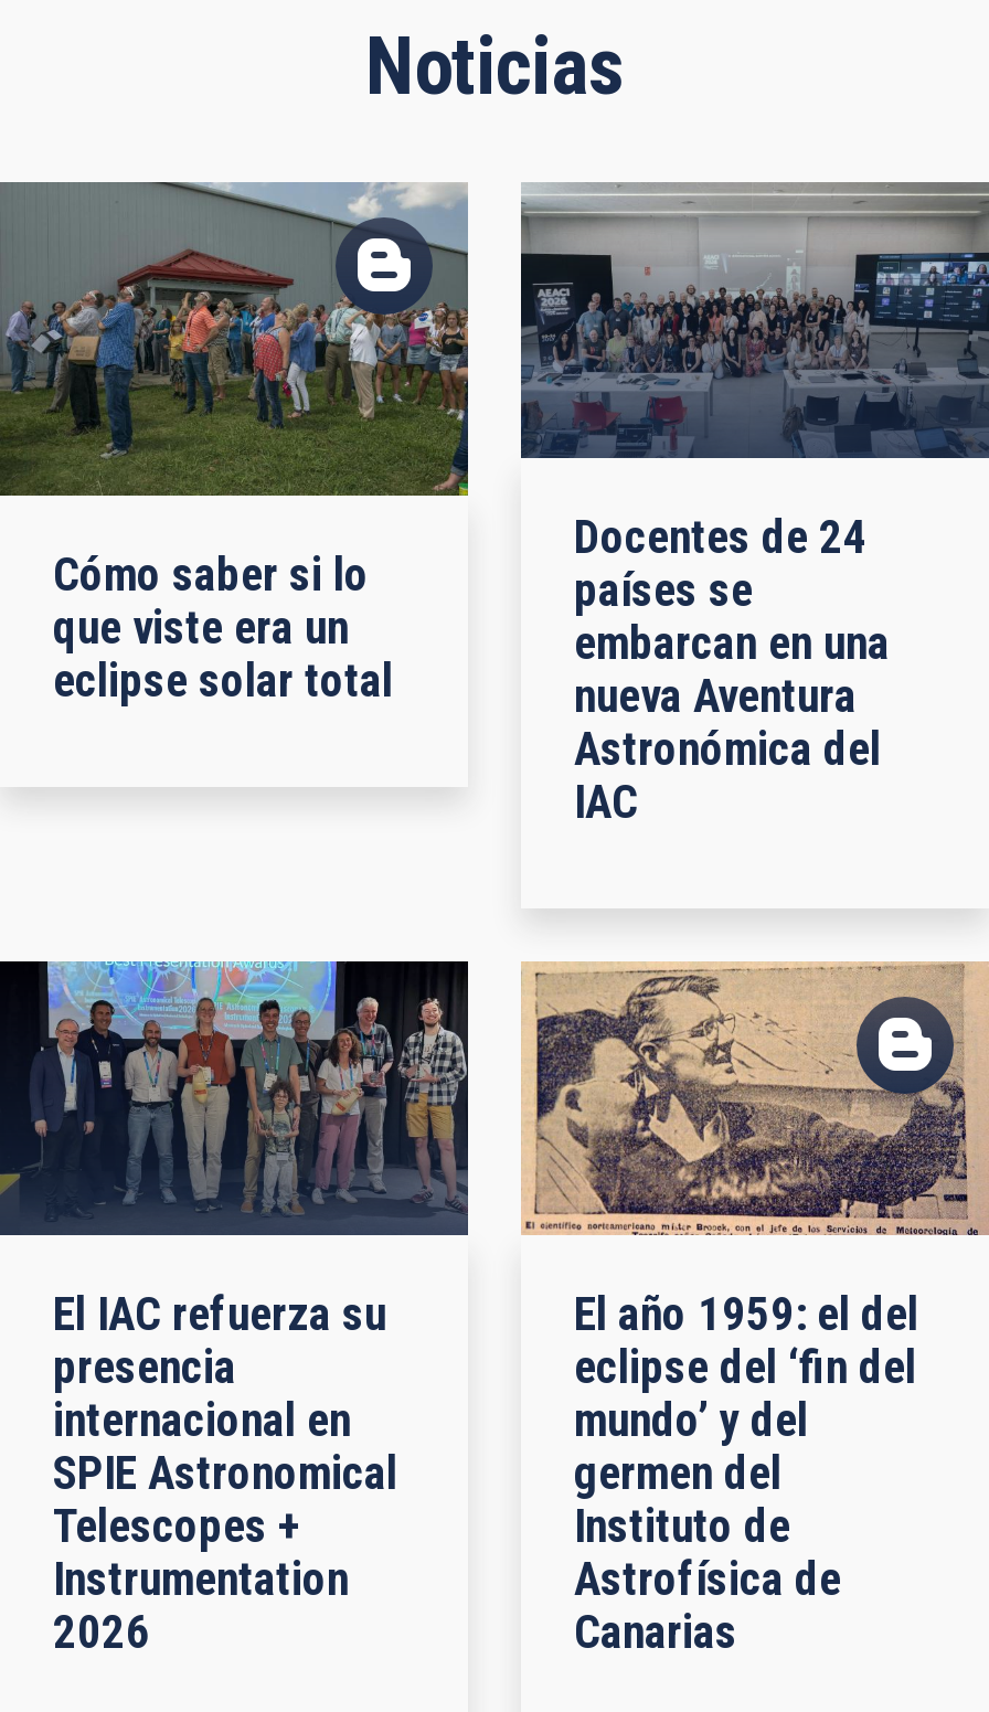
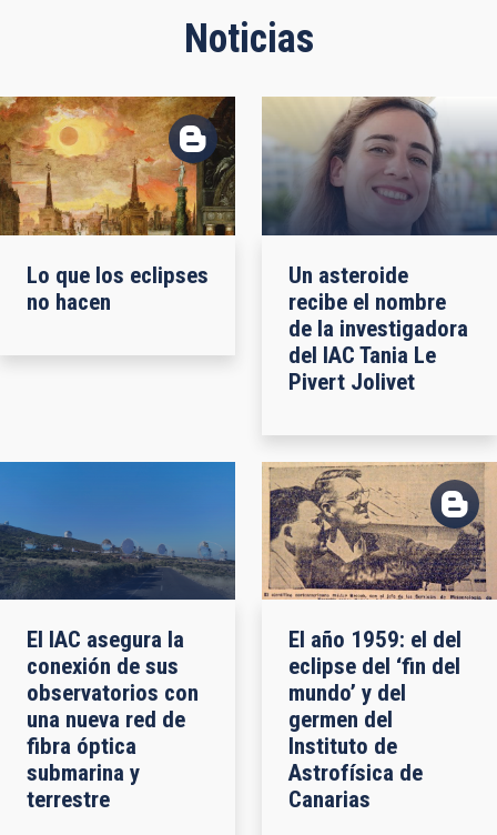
- [image]
- Cómo saber si lo
- que viste era un
- eclipse solar total
+ [image]
+ Lo que los eclipses
+ no hacen

- [image]
- Docentes de 24
- países se
- embarcan en una
- nueva Aventura
- Astronómica del
- IAC
+ [image]
+ Un asteroide
+ recibe el nombre
+ de la investigadora
+ del IAC Tania Le
+ Pivert Jolivet

- [image]
- El IAC refuerza su
- presencia
- internacional en
- SPIE Astronomical
- Telescopes +
- Instrumentation
- 2026
+ [image]
+ El IAC asegura la
+ conexión de sus
+ observatorios con
+ una nueva red de
+ fibra óptica
+ submarina y
+ terrestre
